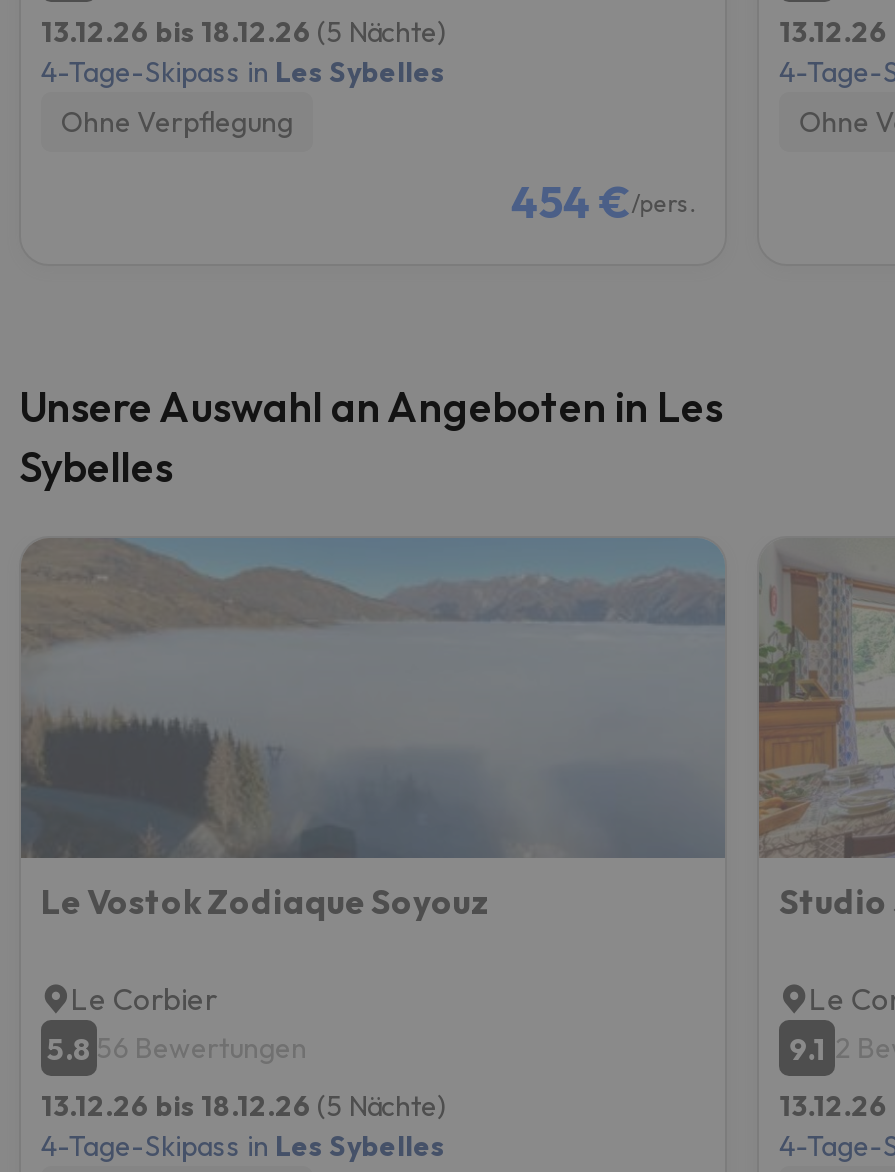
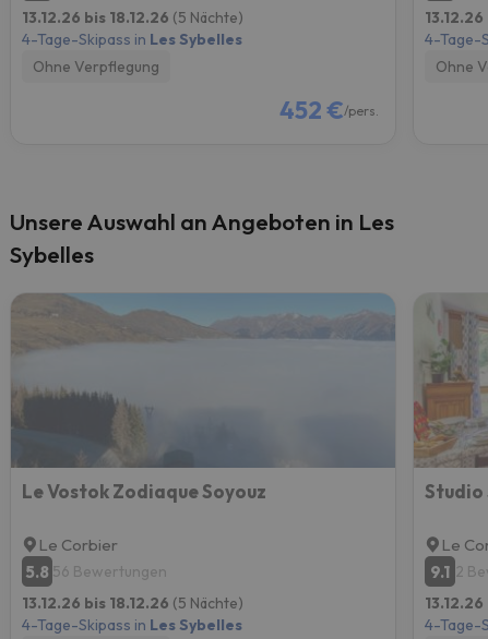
- 454 €/pers.
+ 452 €/pers.

- [image]
+ [image]
